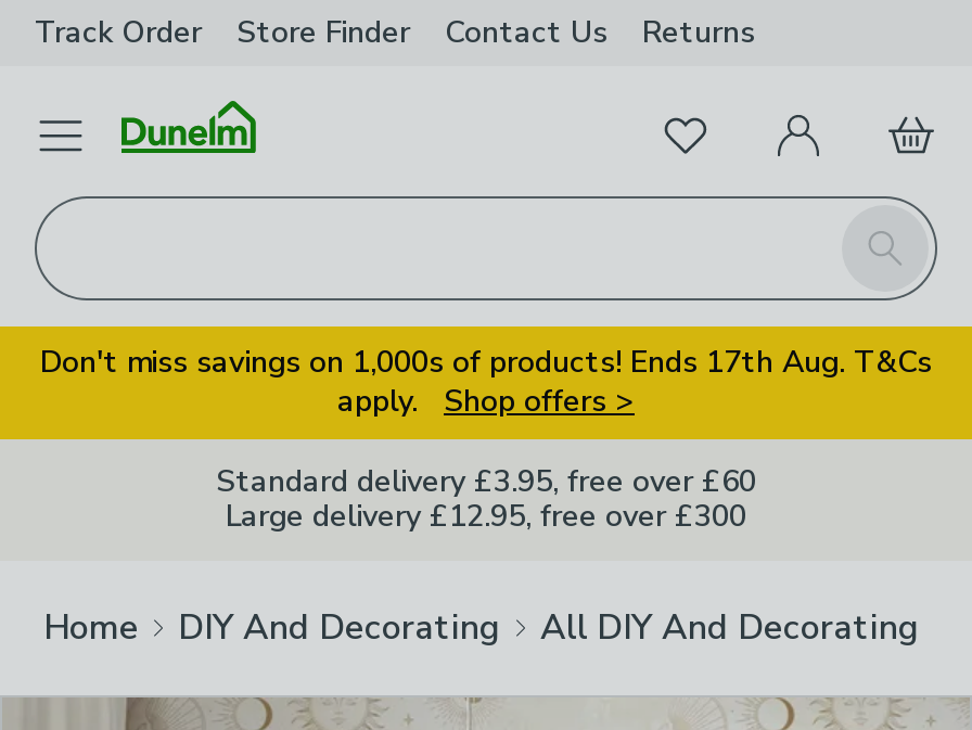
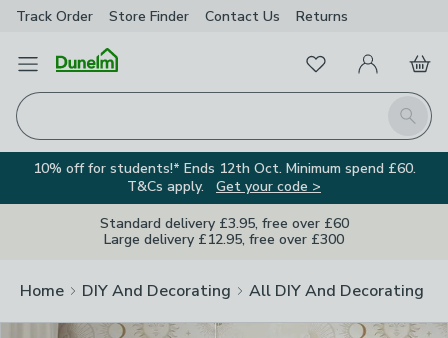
- Don't miss savings on 1,000s of products! Ends 17th Aug. T&Cs
- apply. Shop offers >
+ 10% off for students!* Ends 12th Oct. Minimum spend £60.
+ T&Cs apply. Get your code >
